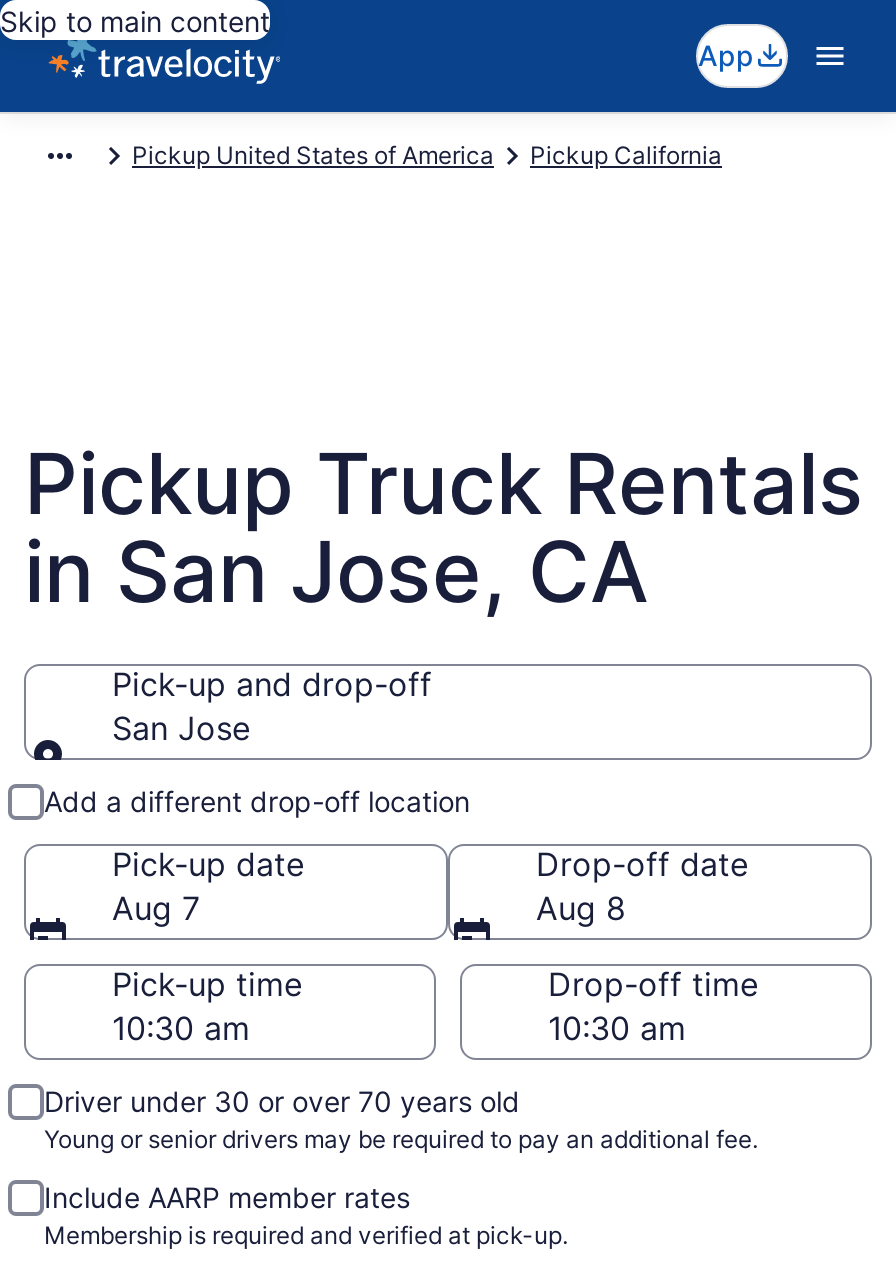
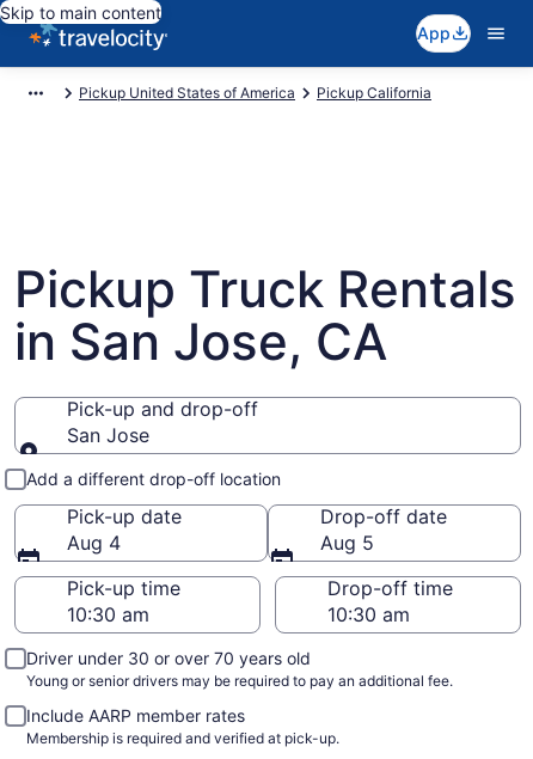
- Aug 7
+ Aug 4

- Aug 8
+ Aug 5
